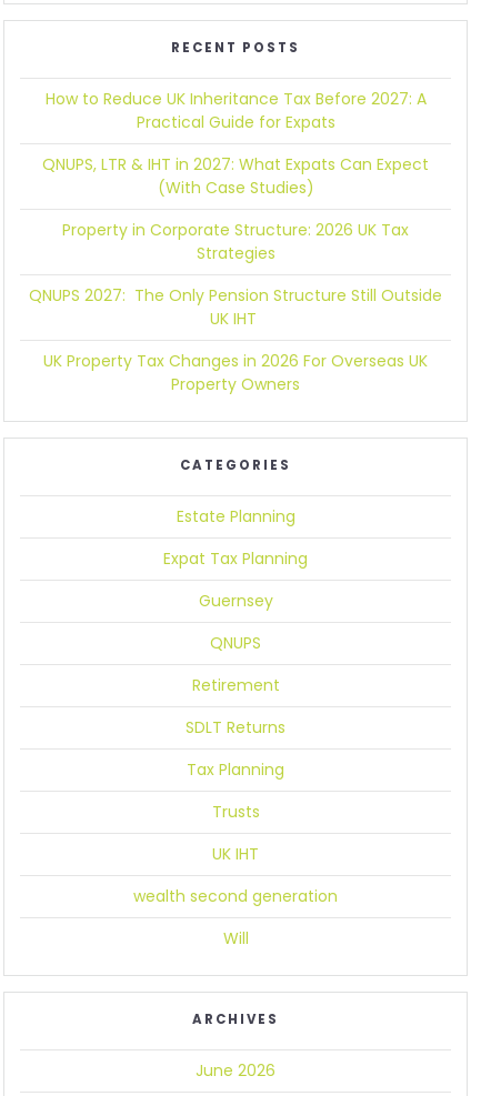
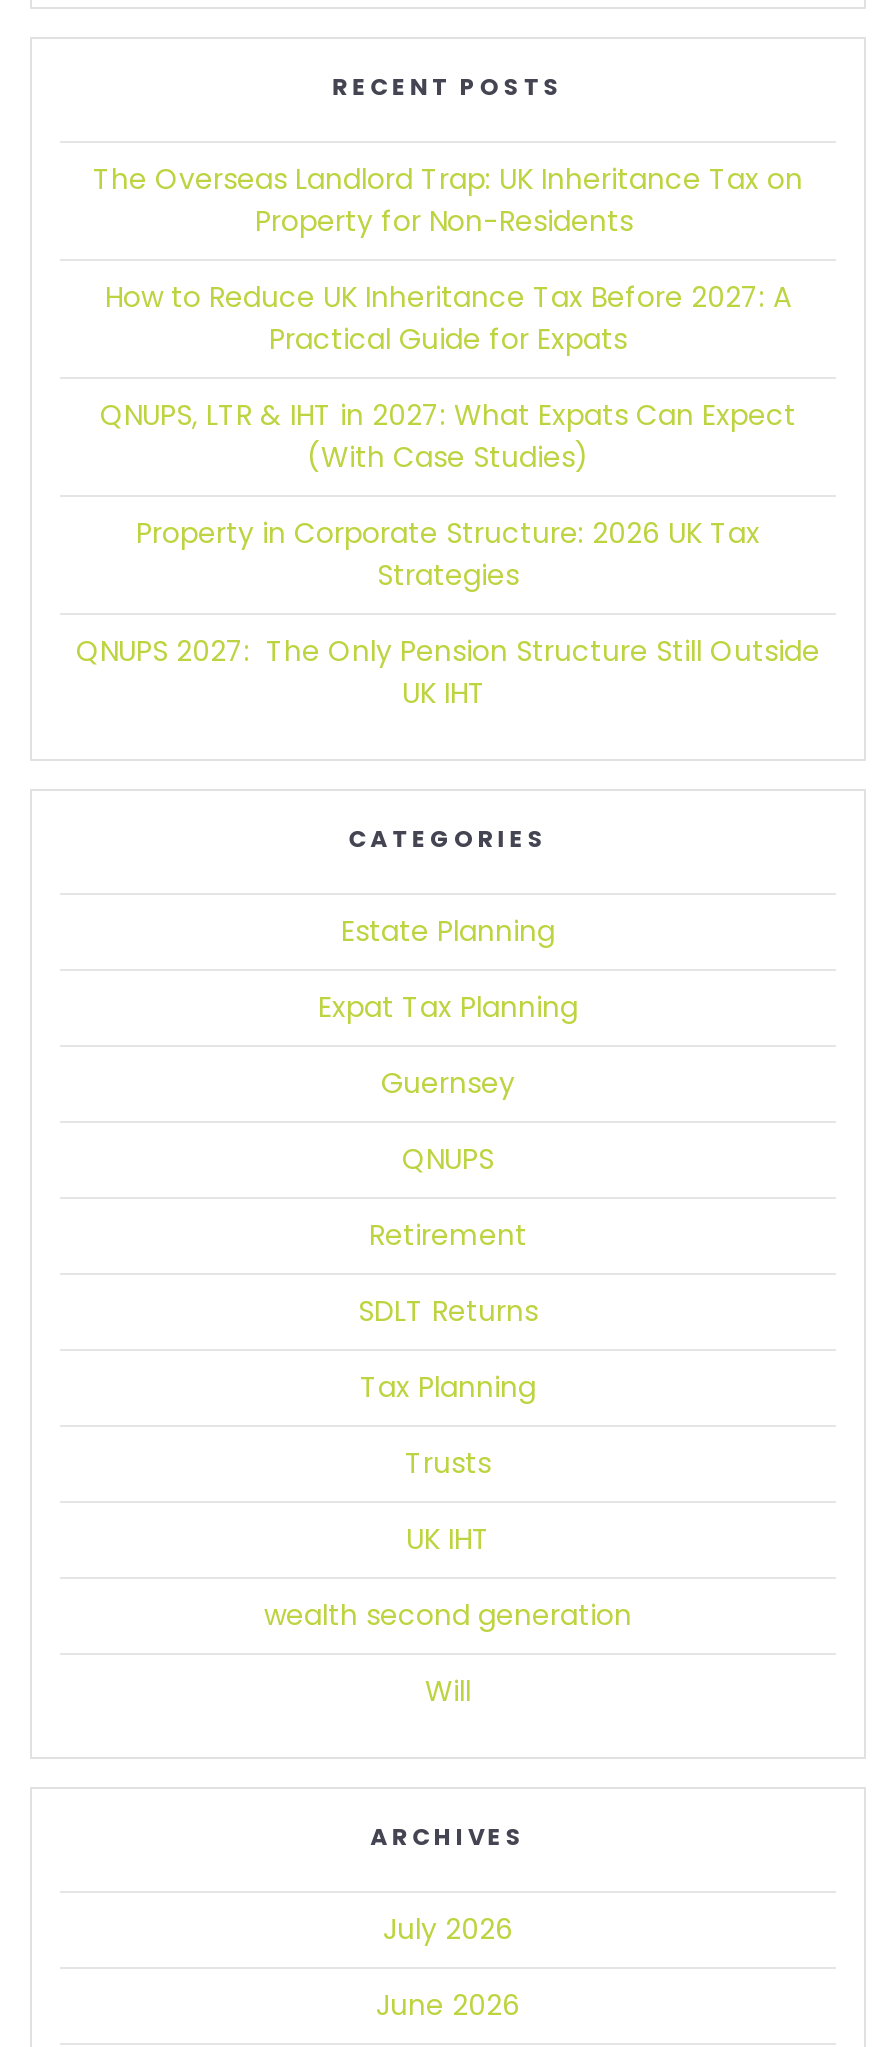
+ The Overseas Landlord Trap: UK Inheritance Tax on
+ Property for Non-Residents

moved down: How to Reduce UK Inheritance Tax Before 2027: A | Practical Guide for Expats | QNUPS, LTR & IHT in 2027: What Expats Can Expect | (With Case Studies) | Property in Corporate Structure: 2026 UK Tax | Strategies | QNUPS 2027: The Only Pension Structure Still Outside | UK IHT

- UK Property Tax Changes in 2026 For Overseas UK
- Property Owners

+ July 2026
